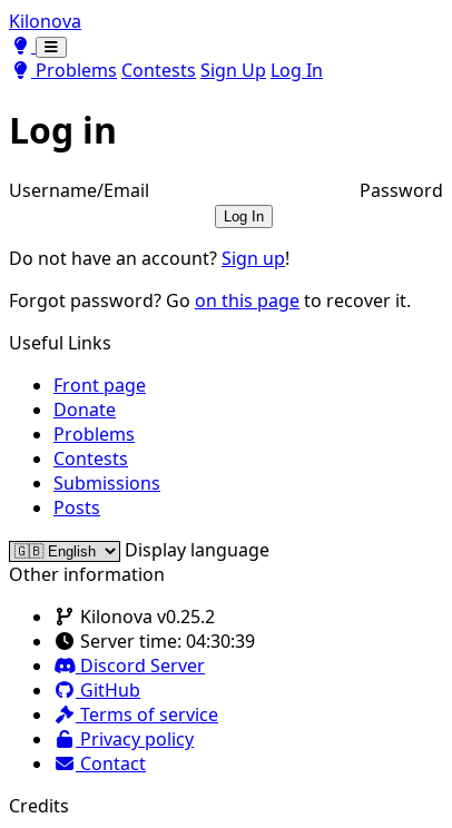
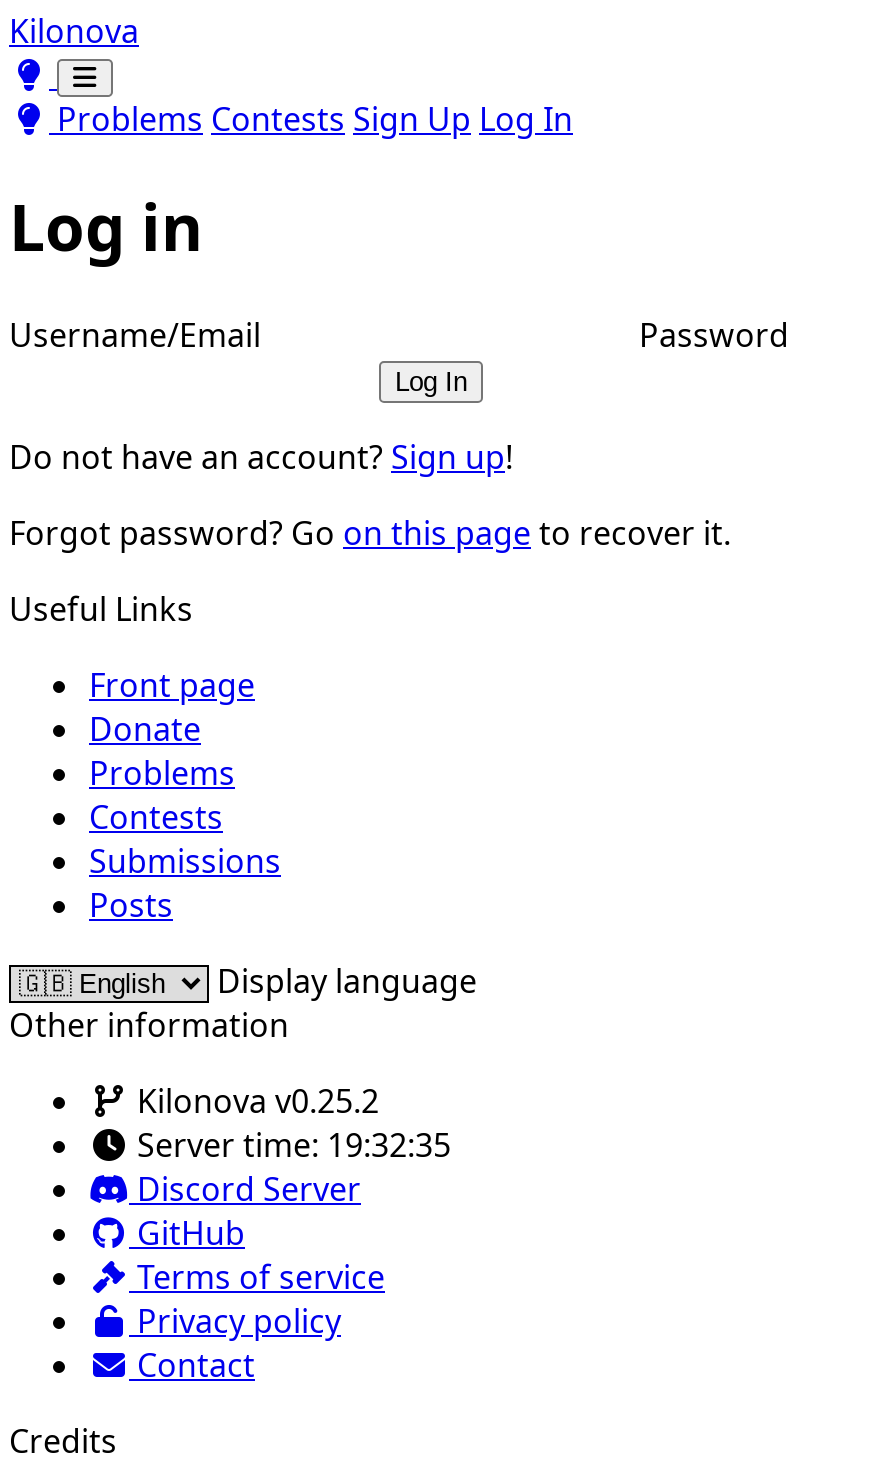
- Server time: 04:30:39
+ Server time: 19:32:35
